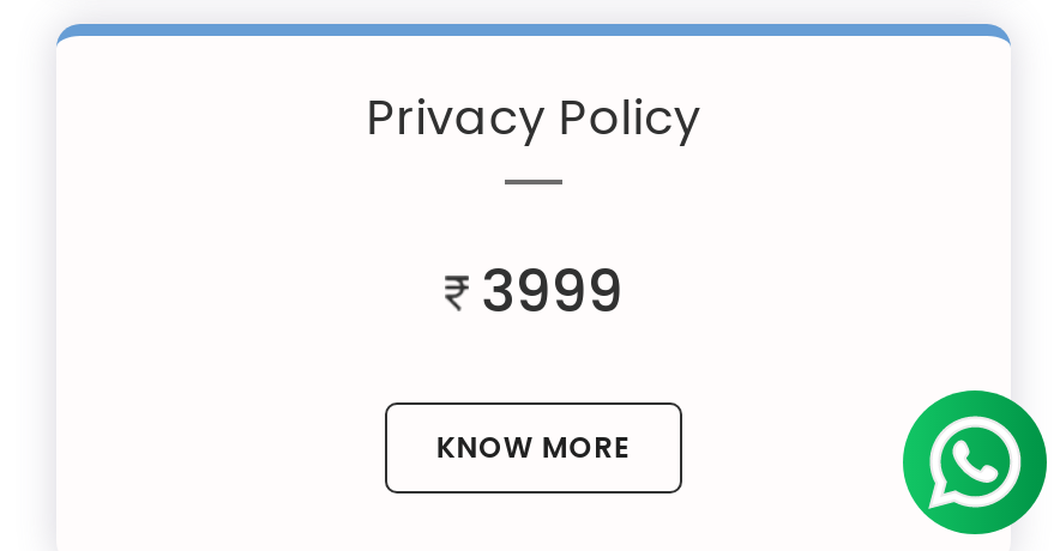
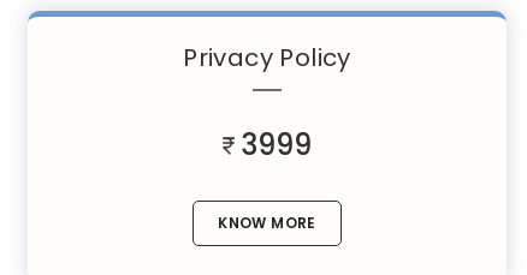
- [image]
